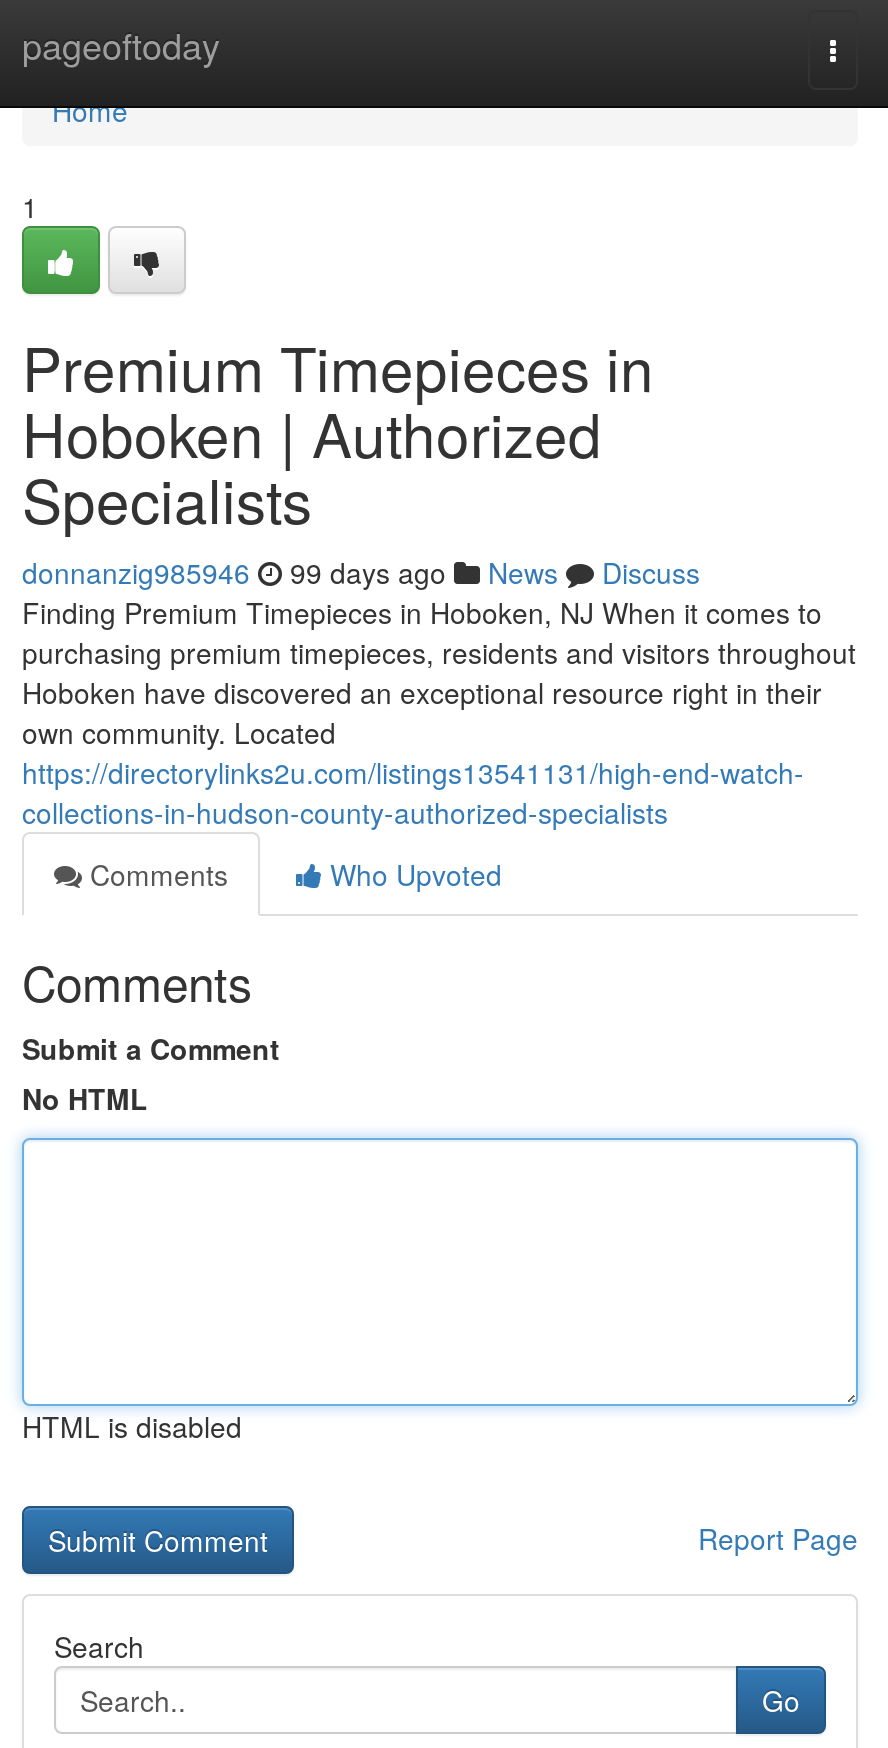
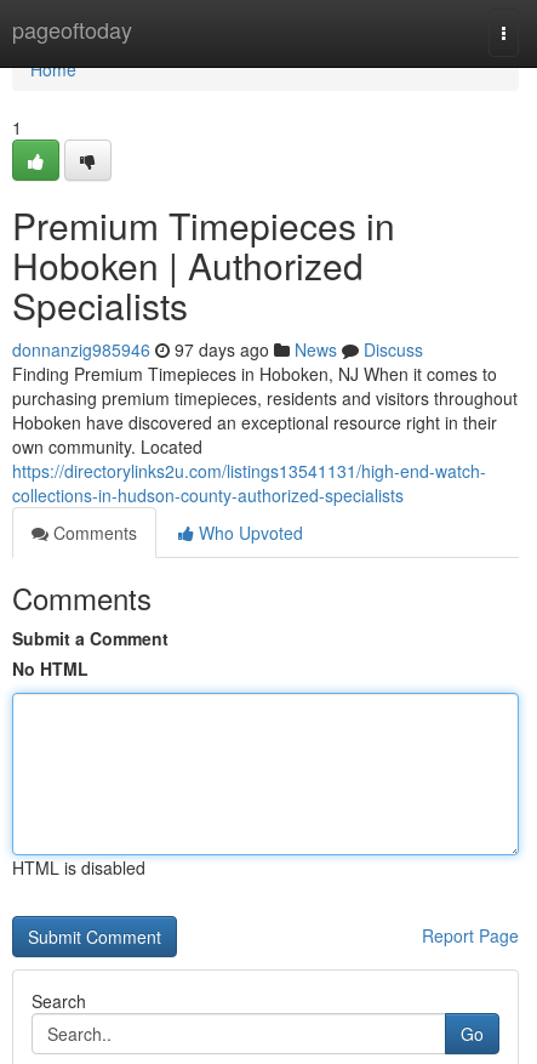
- donnanzig985946 99 days ago News Discuss
+ donnanzig985946 97 days ago News Discuss
